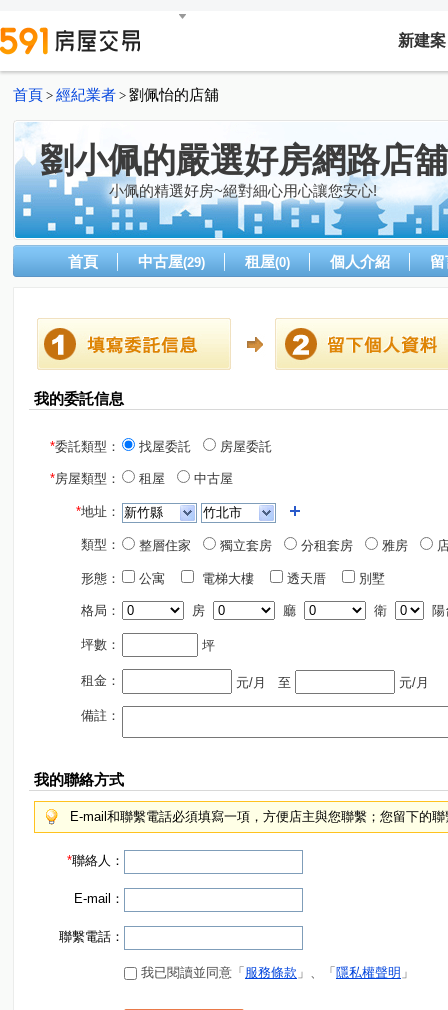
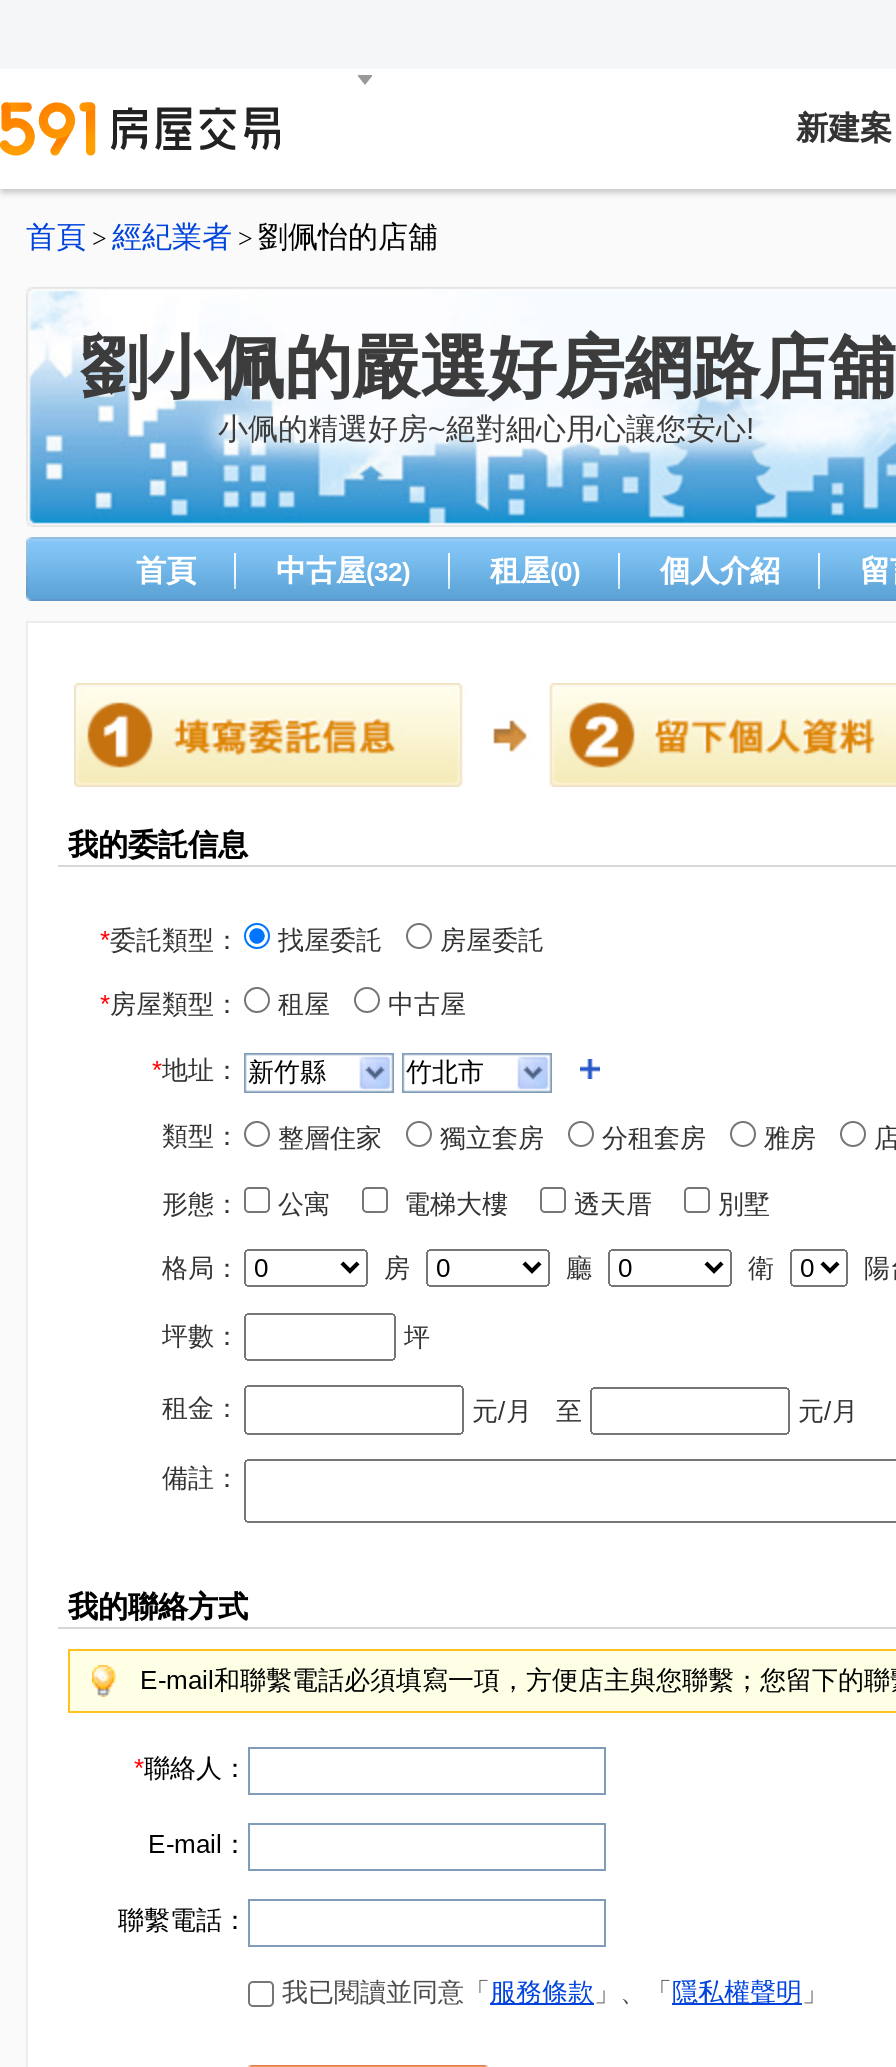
- 中古屋(29)
+ 中古屋(32)
